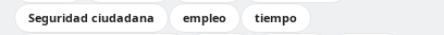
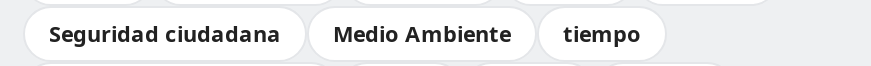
- empleo
+ Medio Ambiente
